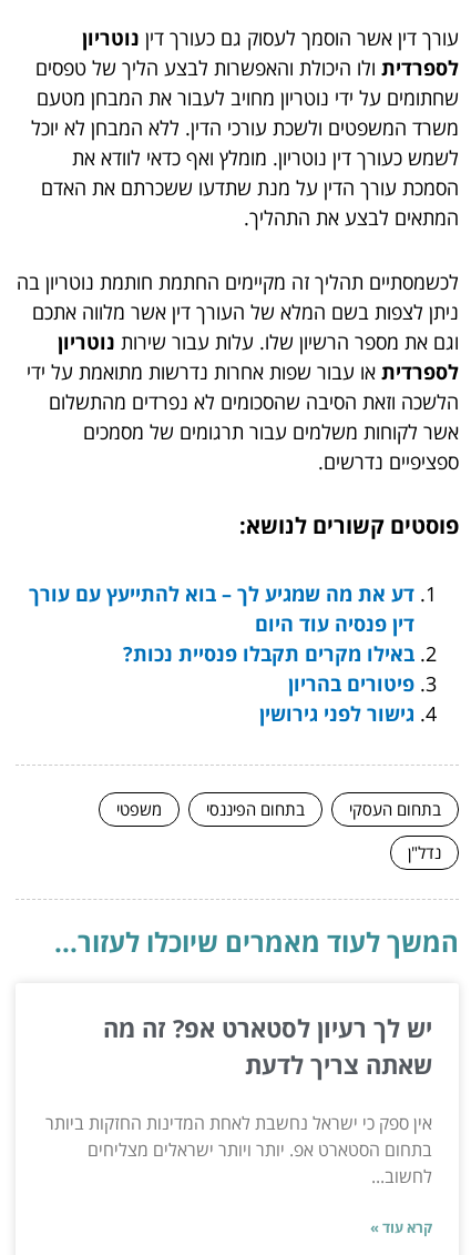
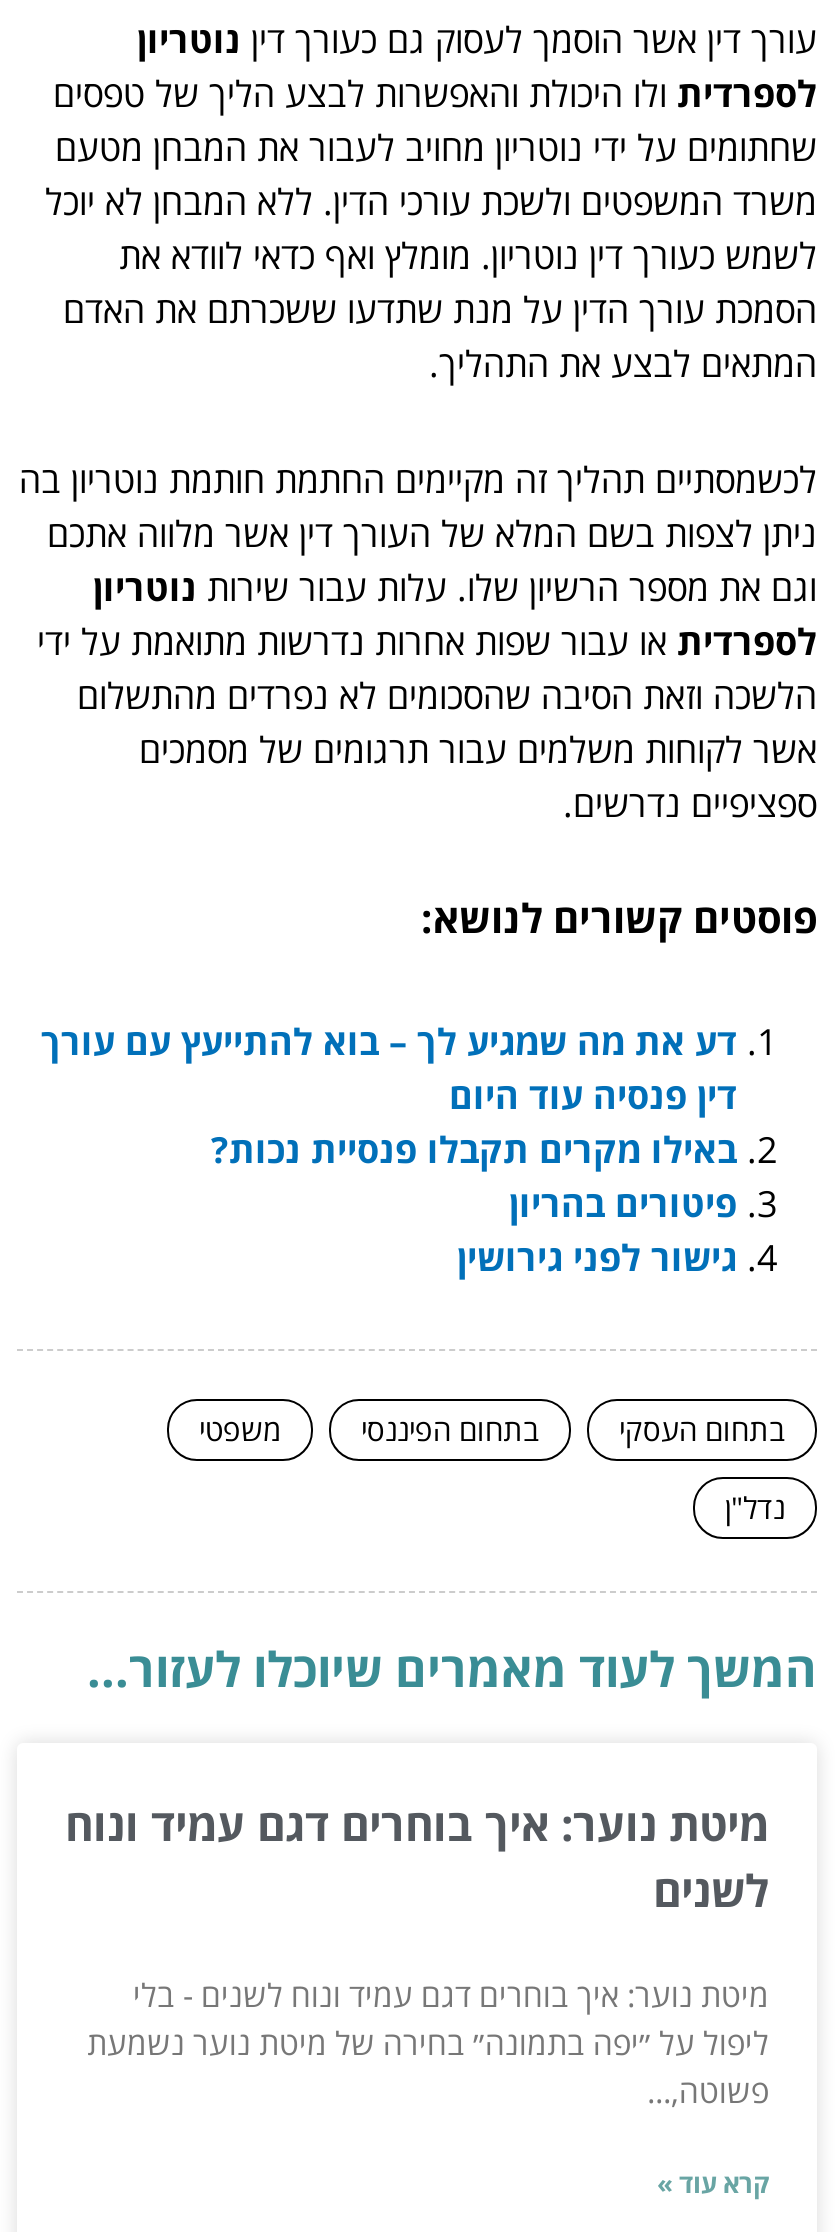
- יש לך רעיון לסטארט אפ? זה מה
- שאתה צריך לדעת
+ מיטת נוער: איך בוחרים דגם עמיד ונוח
+ לשנים

- אין ספק כי ישראל נחשבת לאחת המדינות החזקות ביותר
- בתחום הסטארט אפ. יותר ויותר ישראלים מצליחים
- לחשוב...
+ מיטת נוער: איך בוחרים דגם עמיד ונוח לשנים - בלי
+ ליפול על ״יפה בתמונה״ בחירה של מיטת נוער נשמעת
+ פשוטה,...
